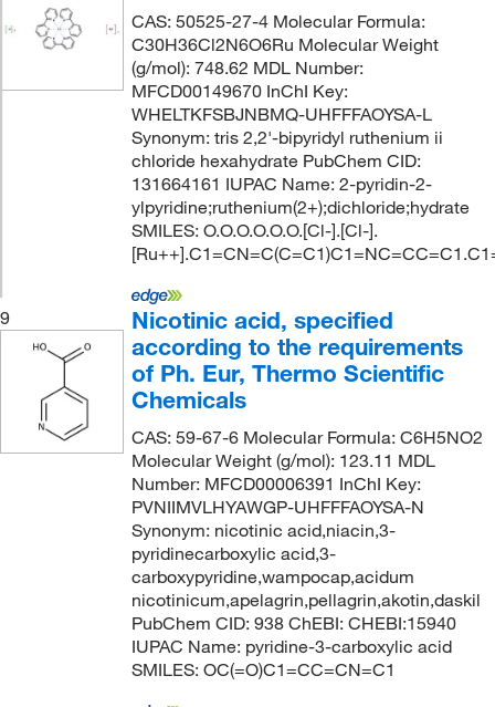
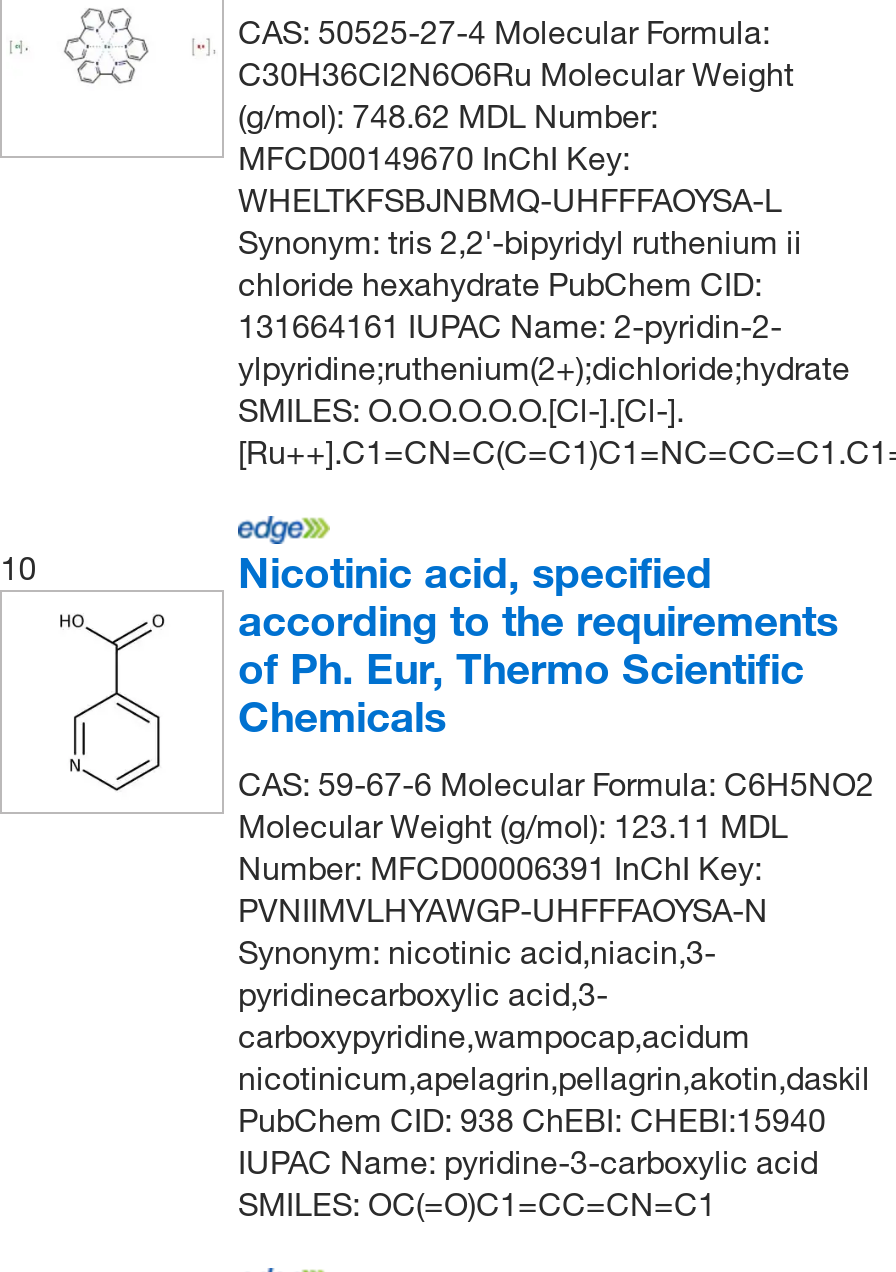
- 9
+ 10
